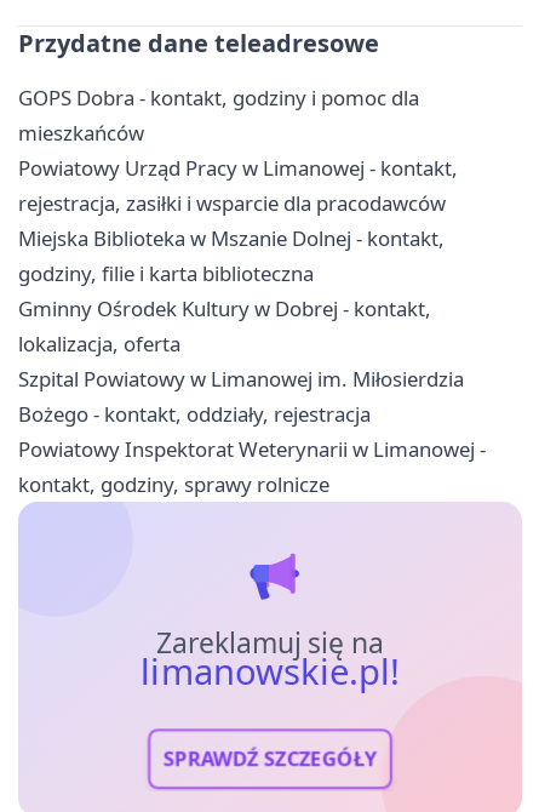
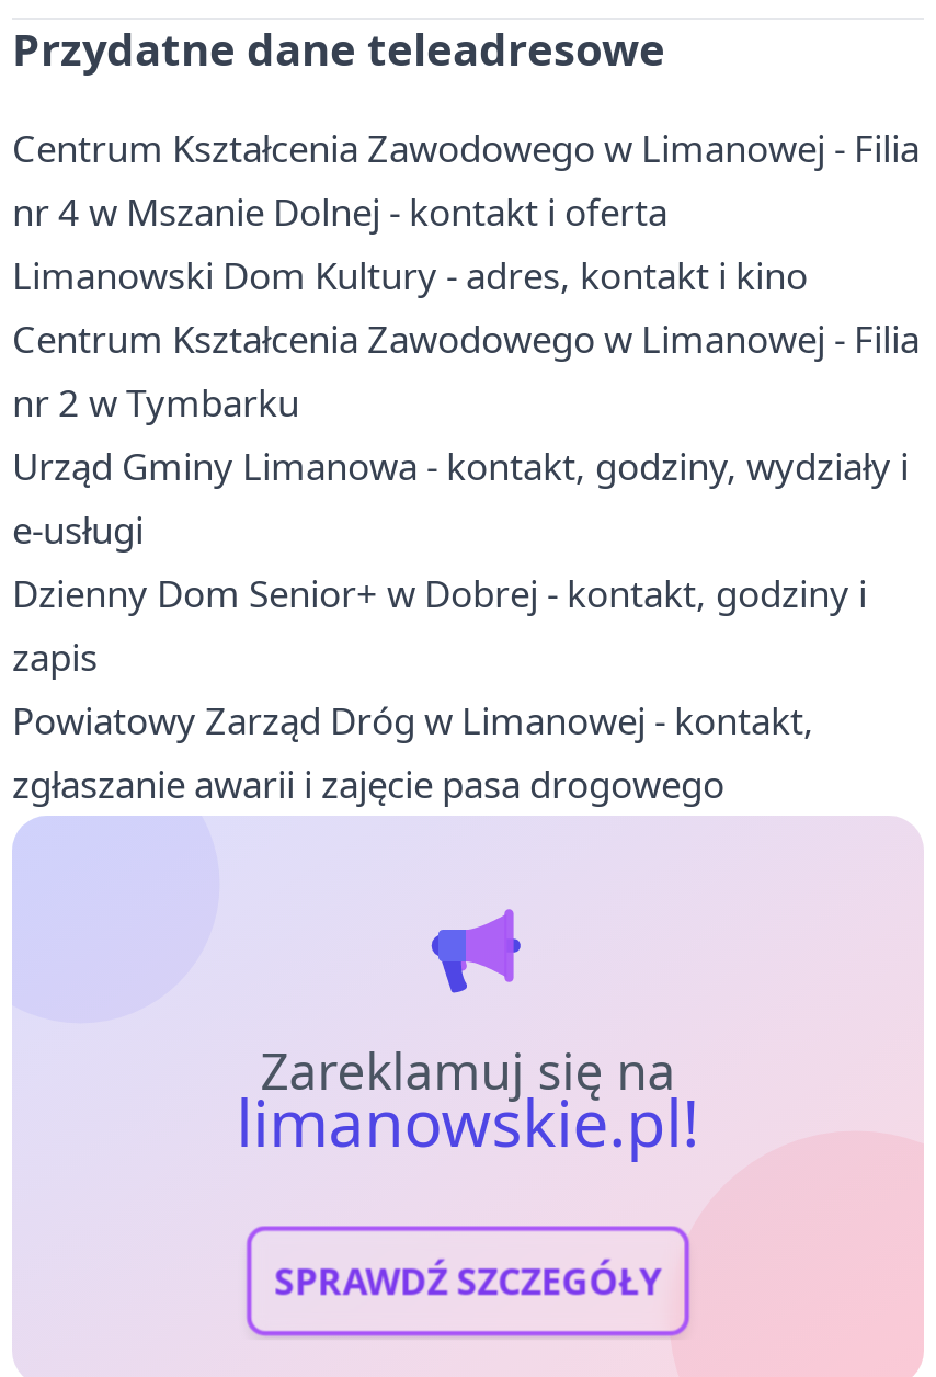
- GOPS Dobra - kontakt, godziny i pomoc dla
- mieszkańców
- Powiatowy Urząd Pracy w Limanowej - kontakt,
- rejestracja, zasiłki i wsparcie dla pracodawców
- Miejska Biblioteka w Mszanie Dolnej - kontakt,
- godziny, filie i karta biblioteczna
- Gminny Ośrodek Kultury w Dobrej - kontakt,
- lokalizacja, oferta
- Szpital Powiatowy w Limanowej im. Miłosierdzia
- Bożego - kontakt, oddziały, rejestracja
- Powiatowy Inspektorat Weterynarii w Limanowej -
- kontakt, godziny, sprawy rolnicze
+ Centrum Kształcenia Zawodowego w Limanowej - Filia
+ nr 4 w Mszanie Dolnej - kontakt i oferta
+ Limanowski Dom Kultury - adres, kontakt i kino
+ Centrum Kształcenia Zawodowego w Limanowej - Filia
+ nr 2 w Tymbarku
+ Urząd Gminy Limanowa - kontakt, godziny, wydziały i
+ e-usługi
+ Dzienny Dom Senior+ w Dobrej - kontakt, godziny i
+ zapis
+ Powiatowy Zarząd Dróg w Limanowej - kontakt,
+ zgłaszanie awarii i zajęcie pasa drogowego
